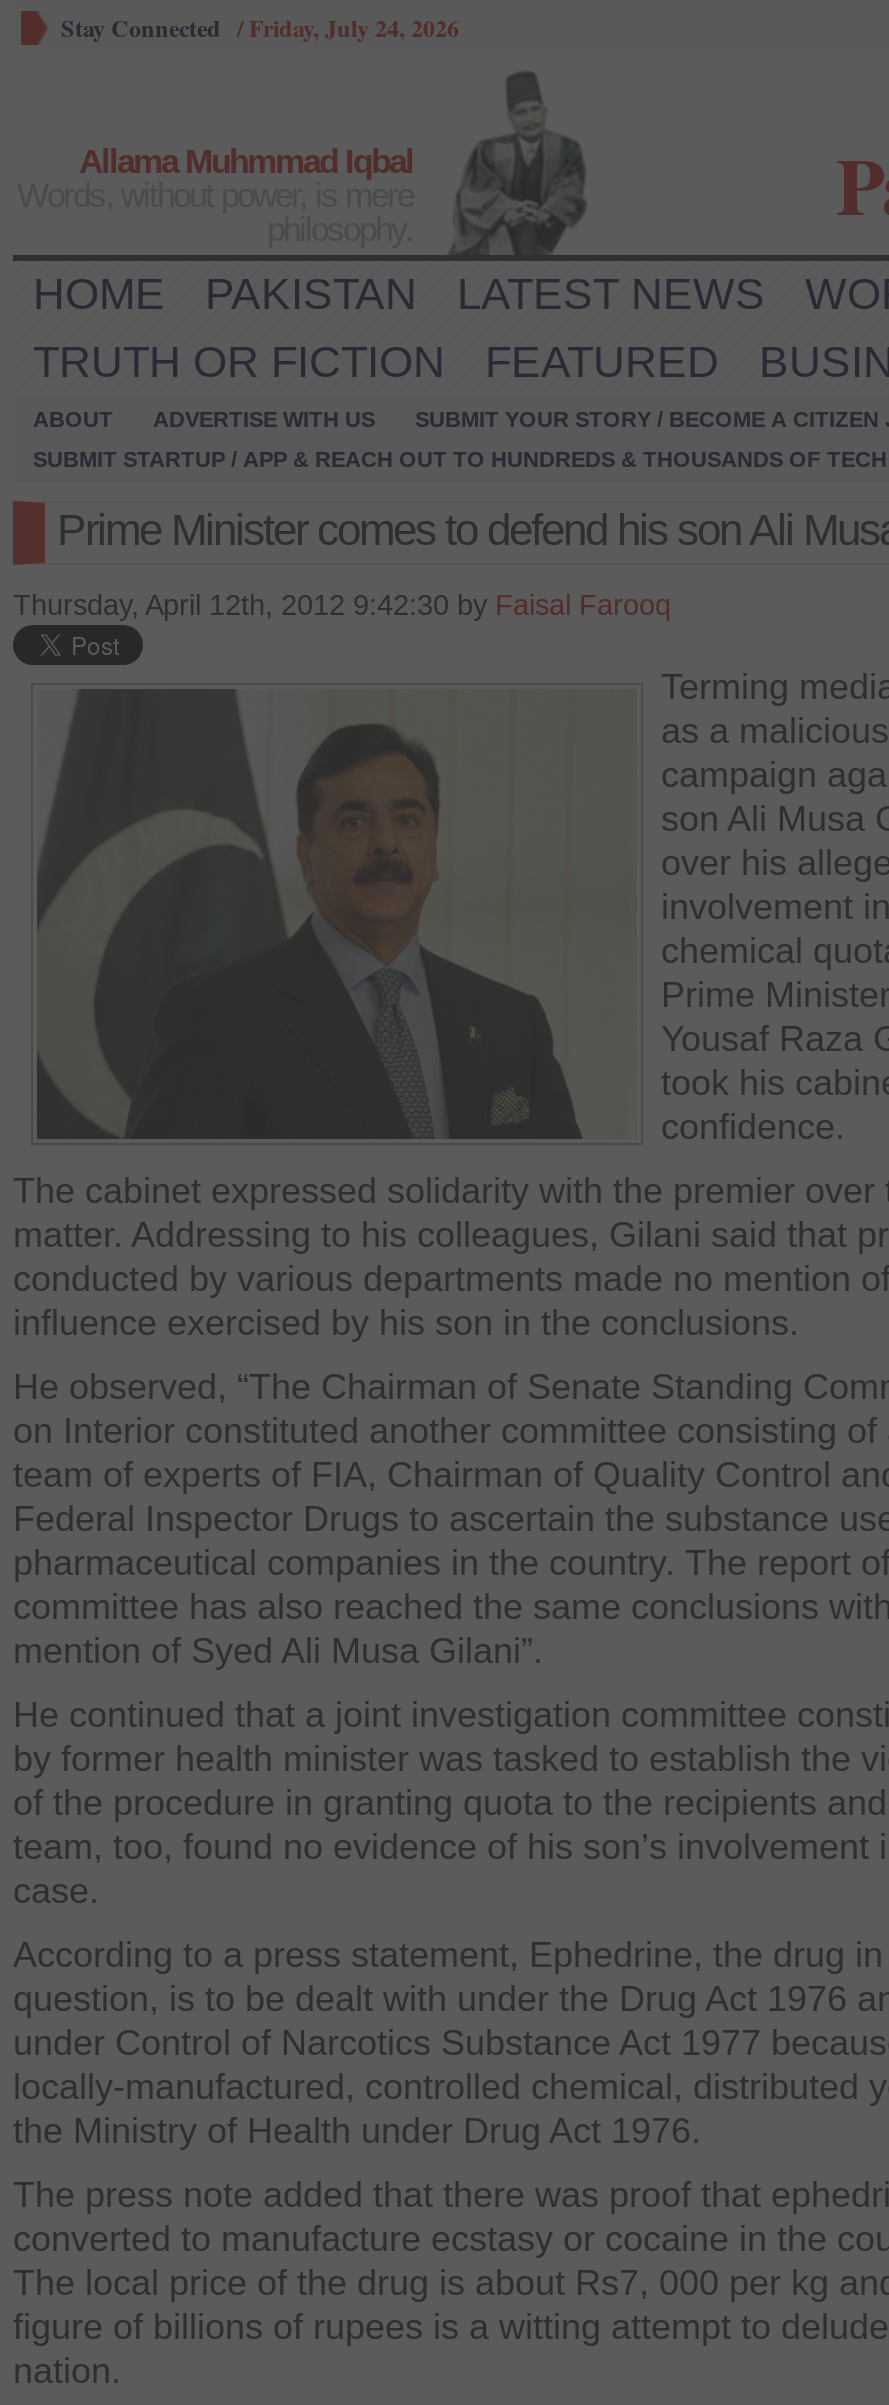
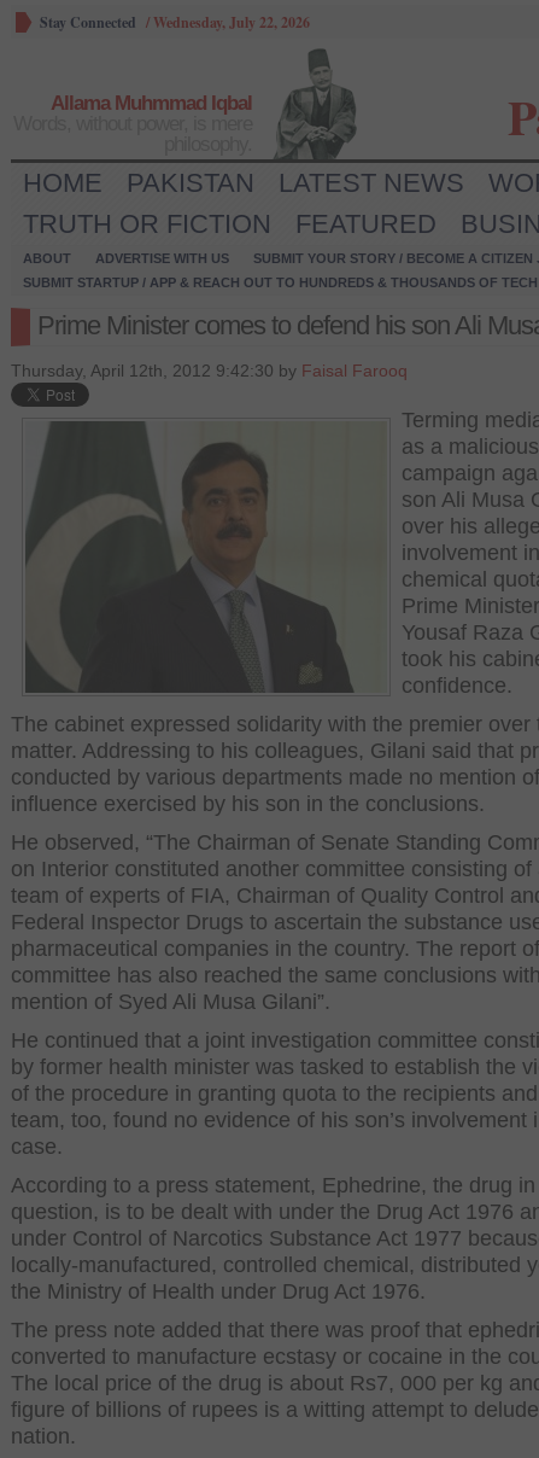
- Stay Connected / Friday, July 24, 2026
+ Stay Connected / Wednesday, July 22, 2026
